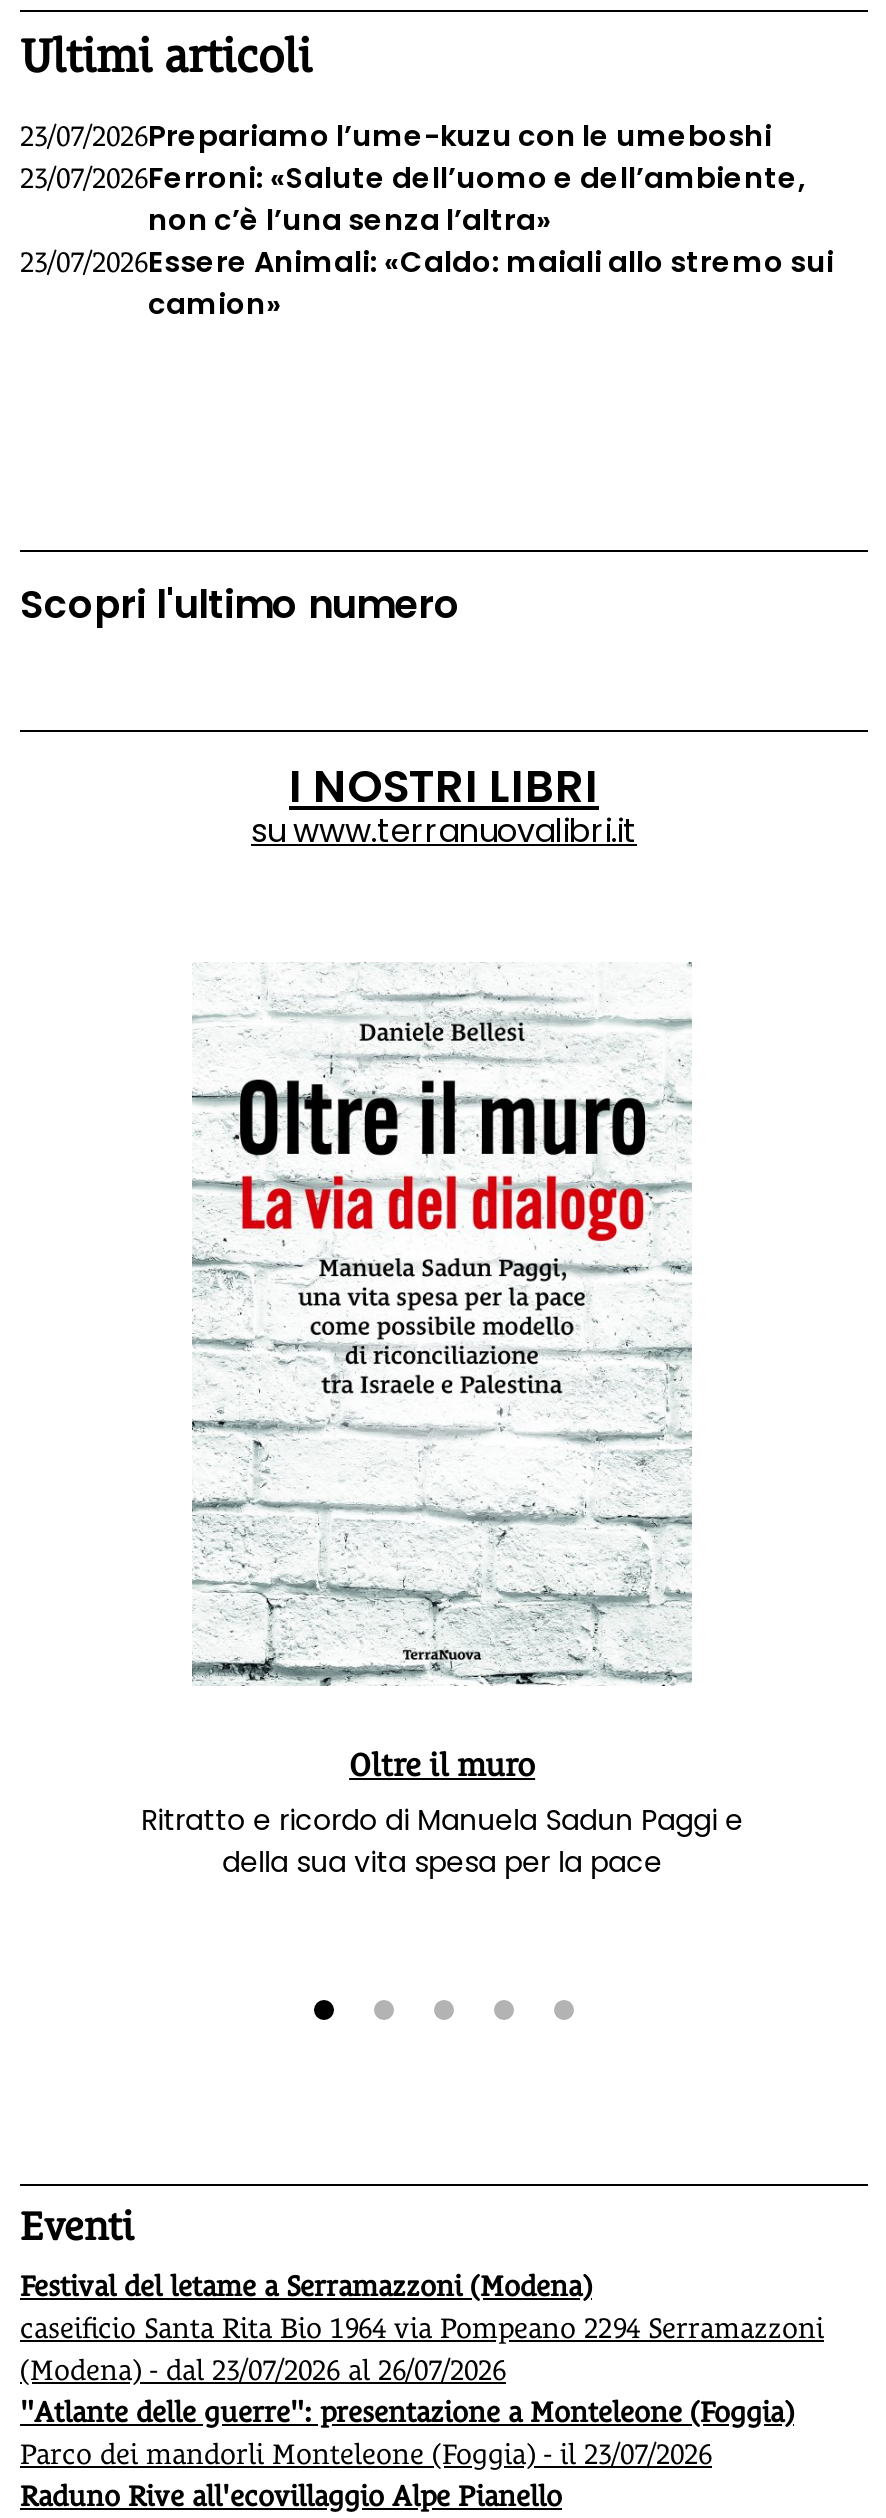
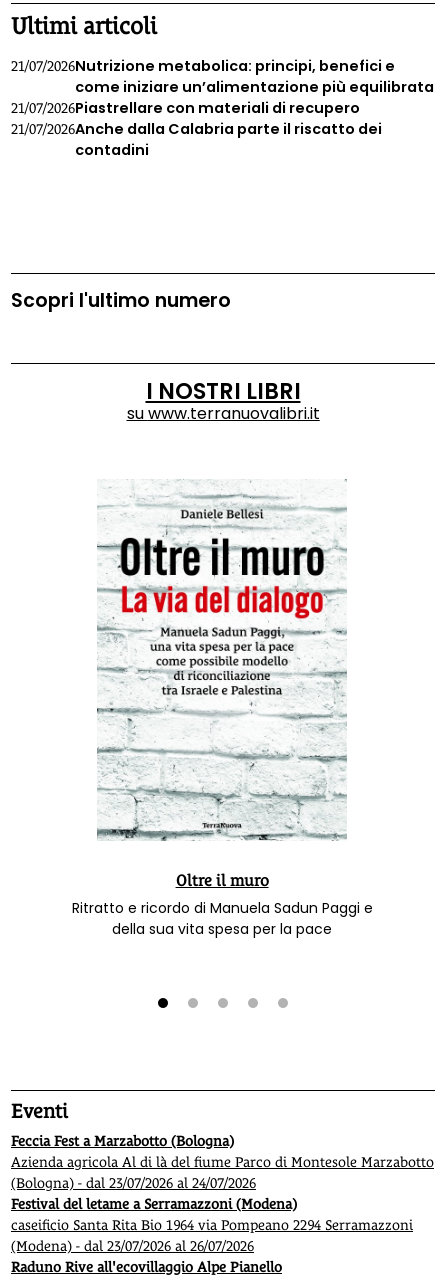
- 23/07/2026Prepariamo l’ume-kuzu con le umeboshi
- 23/07/2026Ferroni: «Salute dell’uomo e dell’ambiente,
- non c’è l’una senza l’altra»
- 23/07/2026Essere Animali: «Caldo: maiali allo stremo sui
- camion»
+ 21/07/2026Nutrizione metabolica: principi, benefici e
+ come iniziare un’alimentazione più equilibrata
+ 21/07/2026Piastrellare con materiali di recupero
+ 21/07/2026Anche dalla Calabria parte il riscatto dei
+ contadini

+ Feccia Fest a Marzabotto (Bologna)
+ Azienda agricola Al di là del fiume Parco di Montesole Marzabotto
+ (Bologna) - dal 23/07/2026 al 24/07/2026

moved down: Festival del letame a Serramazzoni (Modena) | caseificio Santa Rita Bio 1964 via Pompeano 2294 Serramazzoni | (Modena) - dal 23/07/2026 al 26/07/2026

- "Atlante delle guerre": presentazione a Monteleone (Foggia)
- Parco dei mandorli Monteleone (Foggia) - il 23/07/2026
